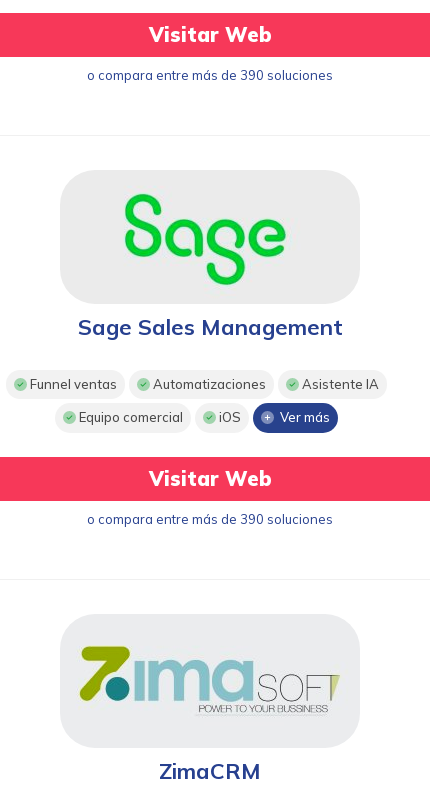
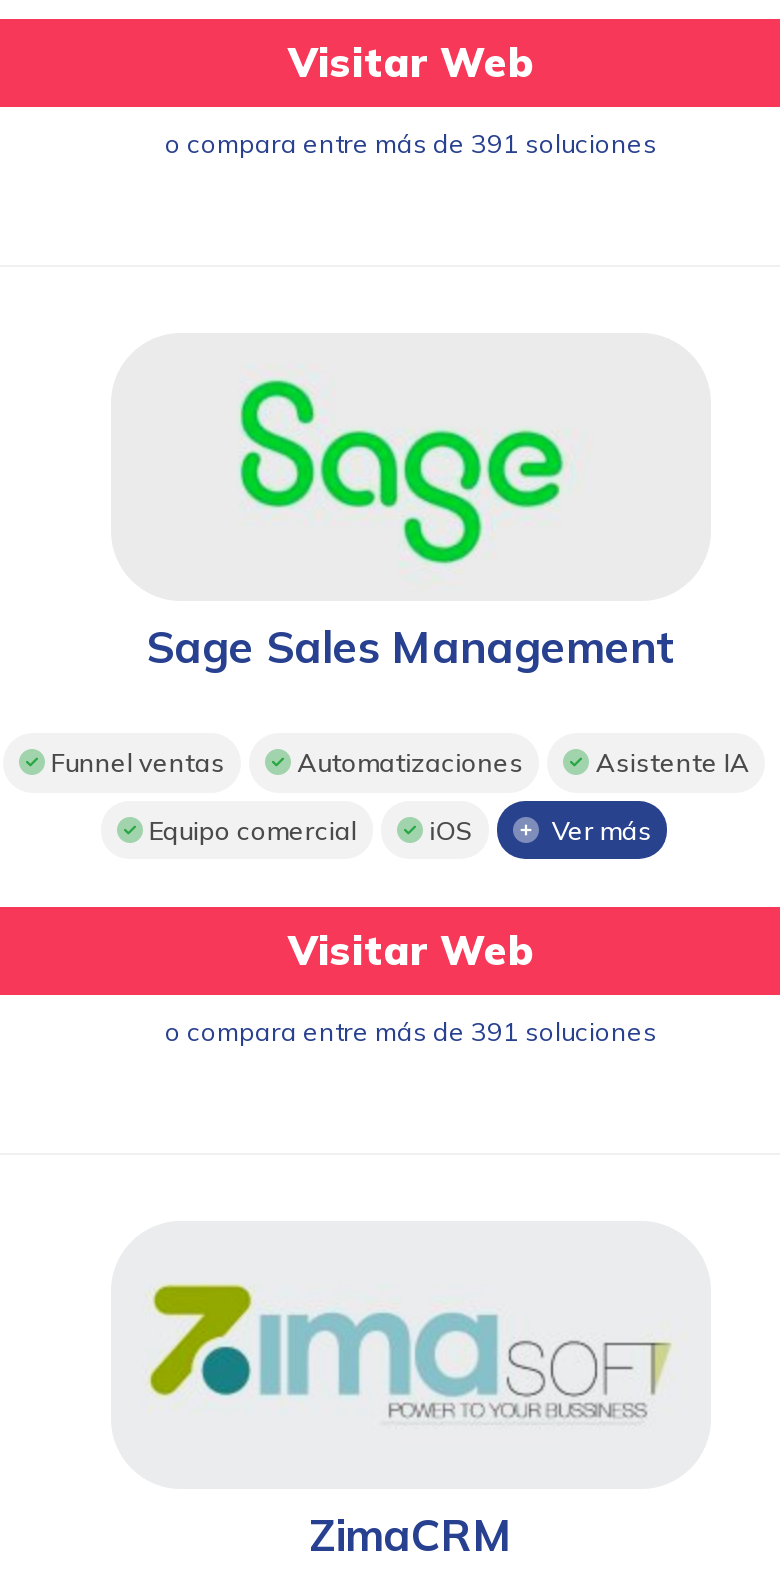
- o compara entre más de 390 soluciones
+ o compara entre más de 391 soluciones

- o compara entre más de 390 soluciones
+ o compara entre más de 391 soluciones
